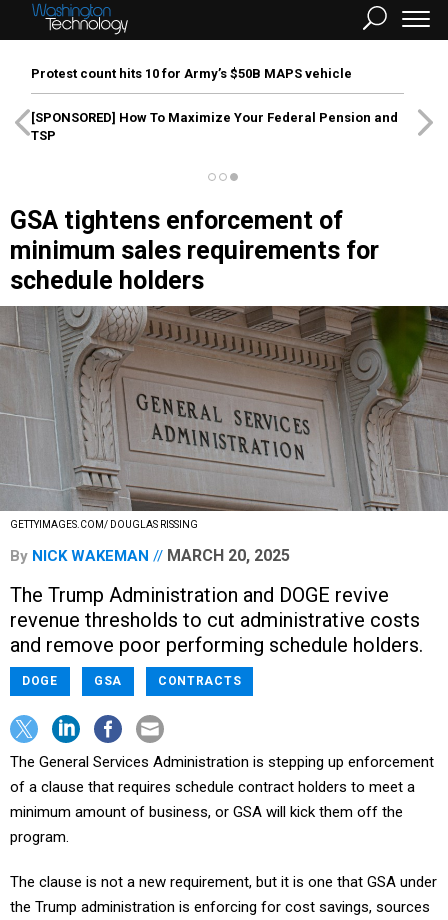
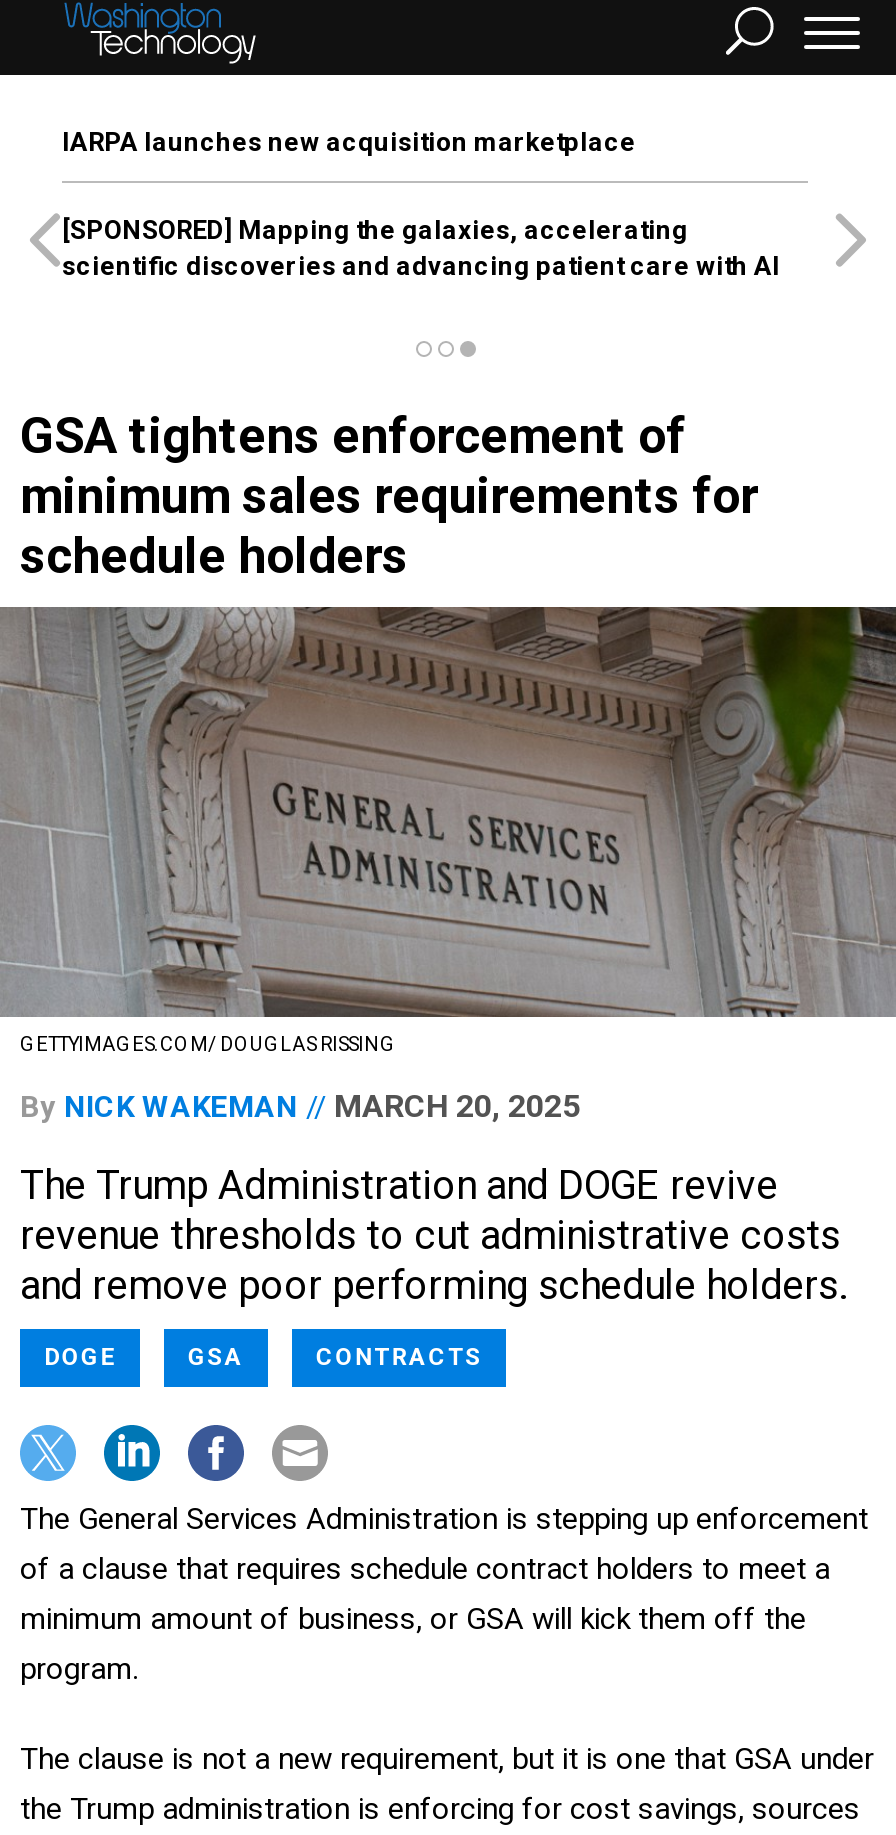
- Protest count hits 10 for Army’s $50B MAPS vehicle
+ IARPA launches new acquisition marketplace

- [SPONSORED] How To Maximize Your Federal Pension and
- TSP
+ [SPONSORED] Mapping the galaxies, accelerating
+ scientific discoveries and advancing patient care with AI
